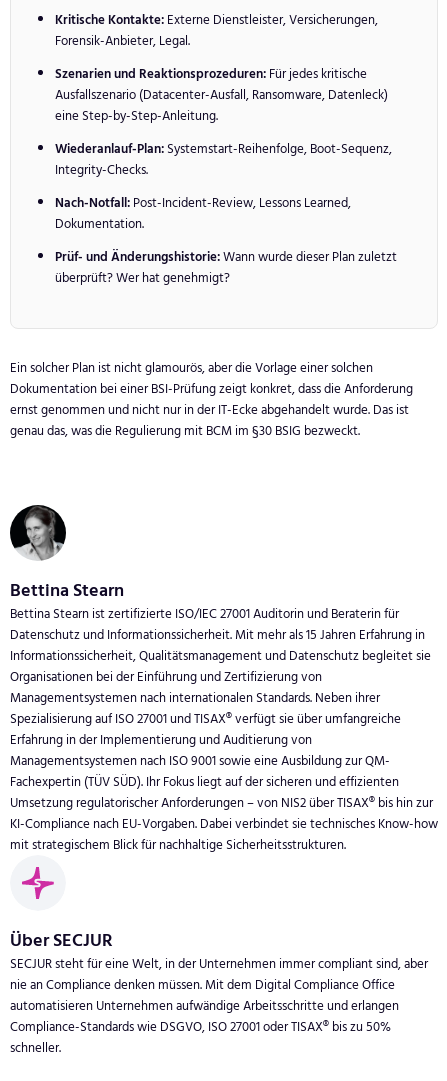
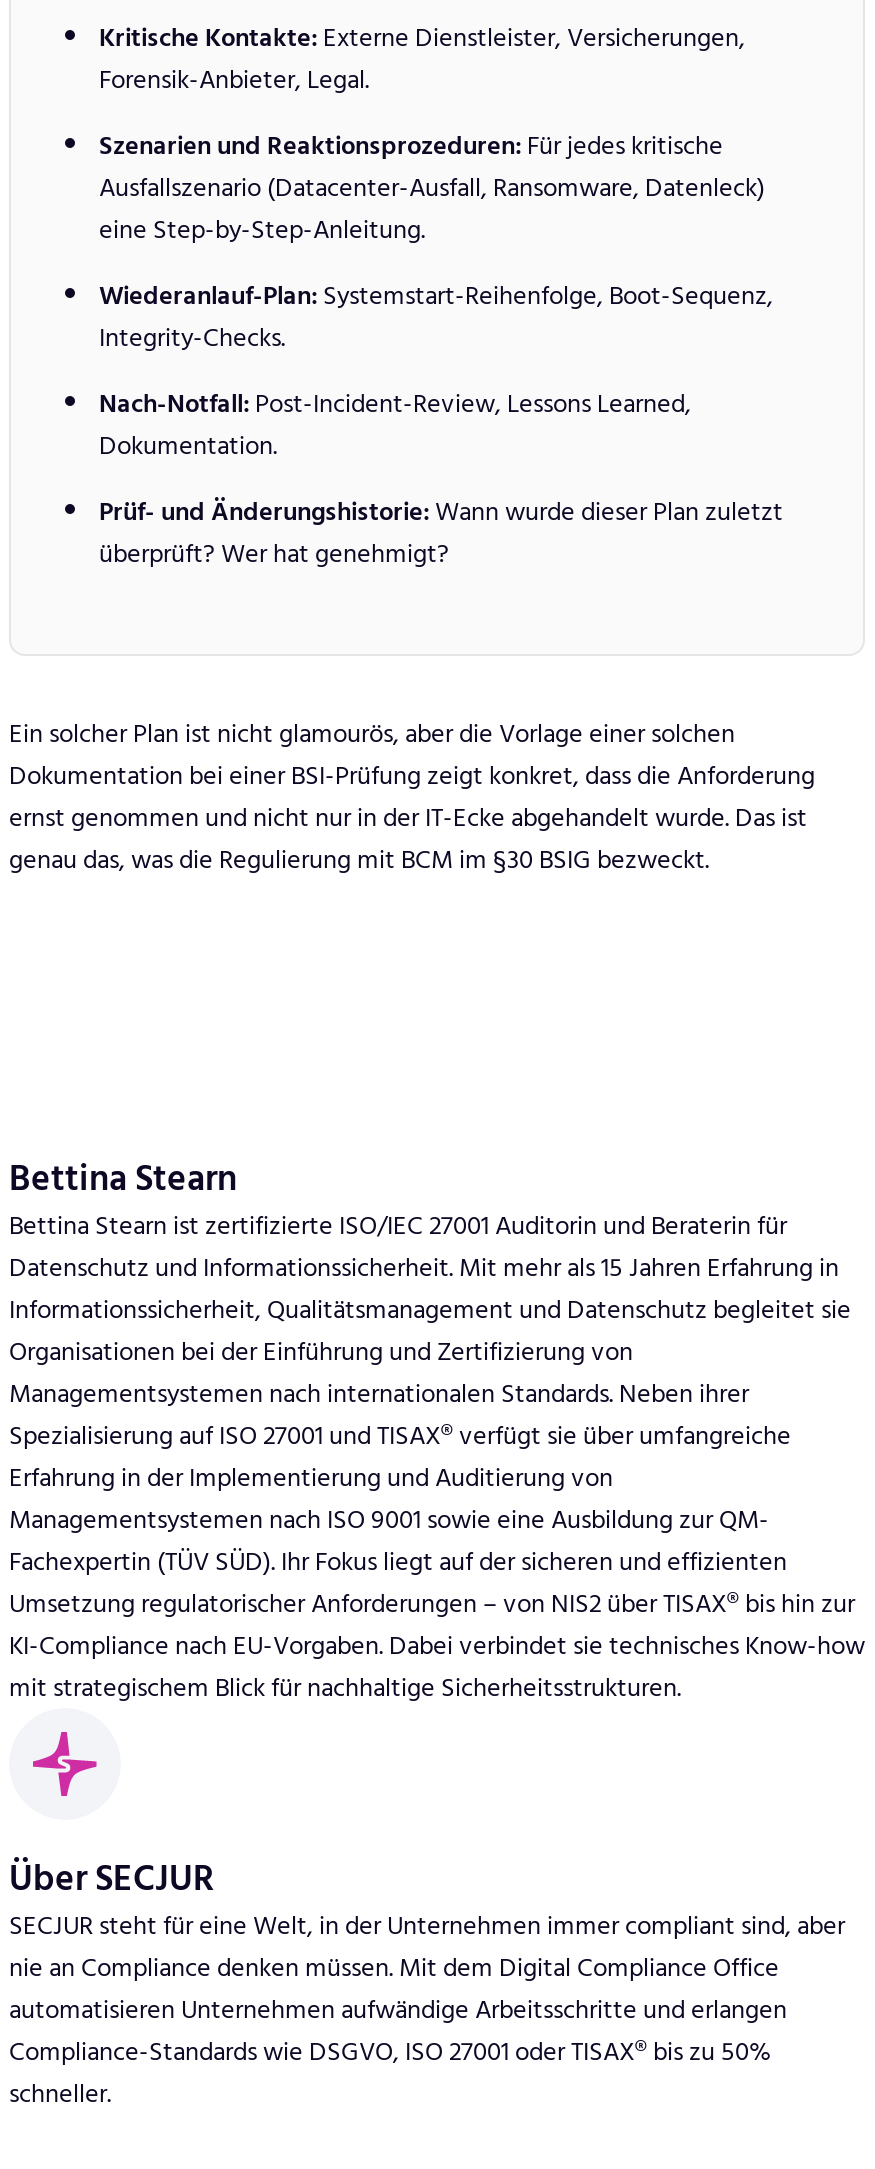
- [image]
